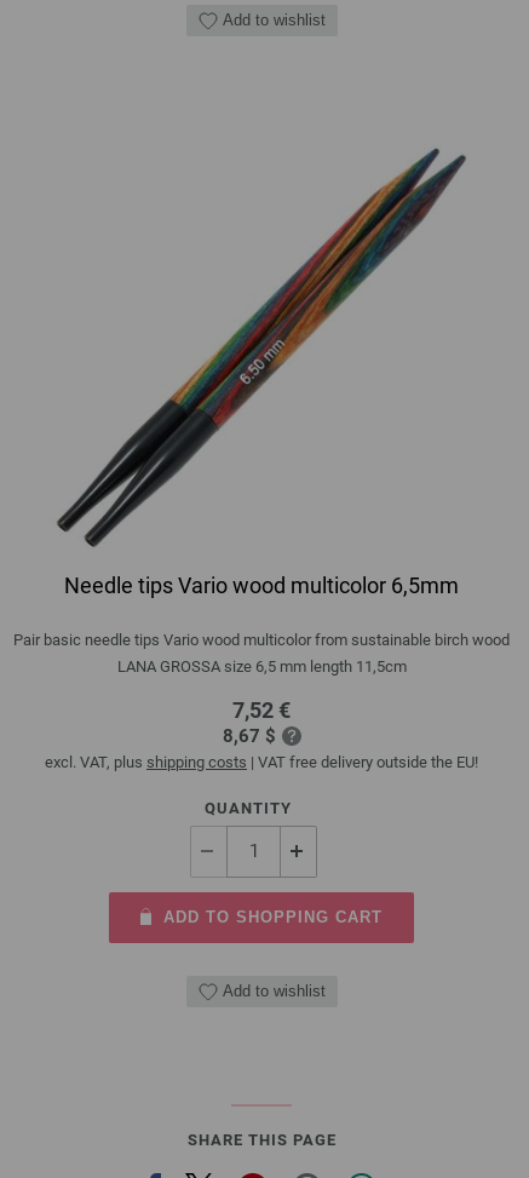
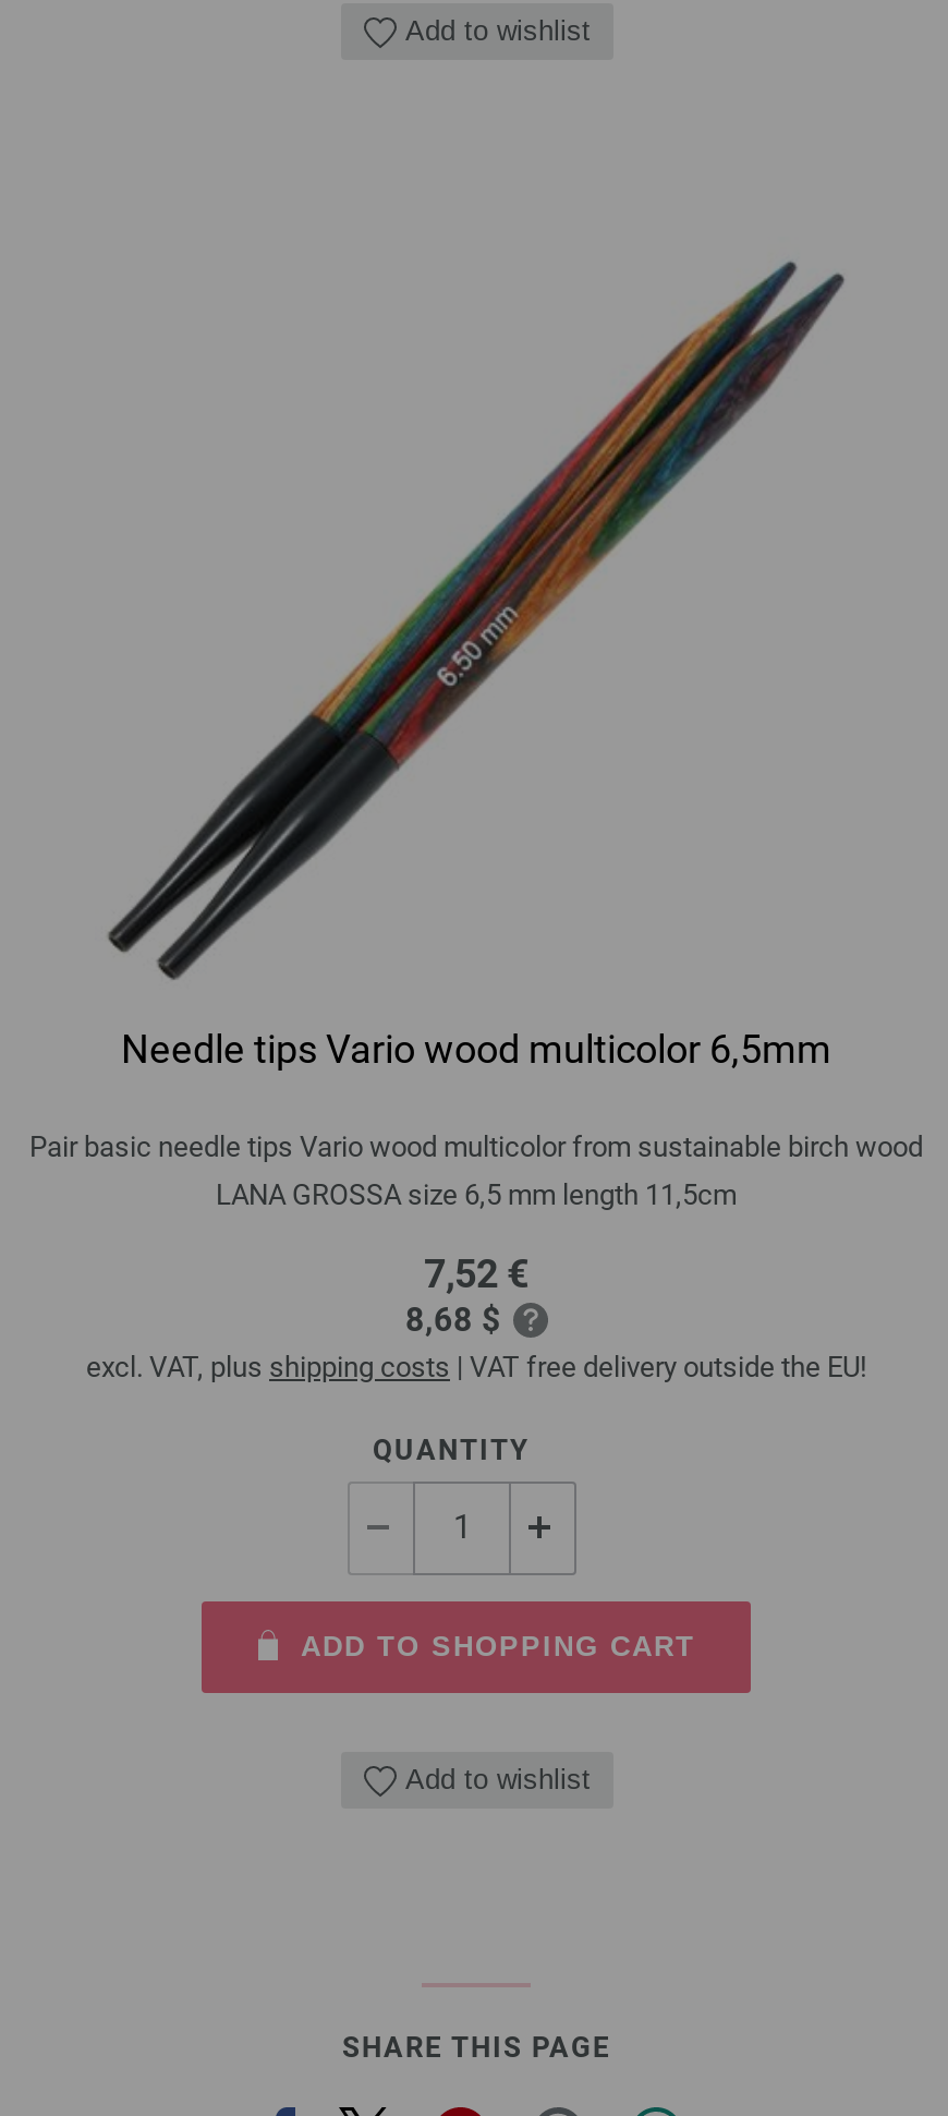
- 8,67 $
+ 8,68 $
